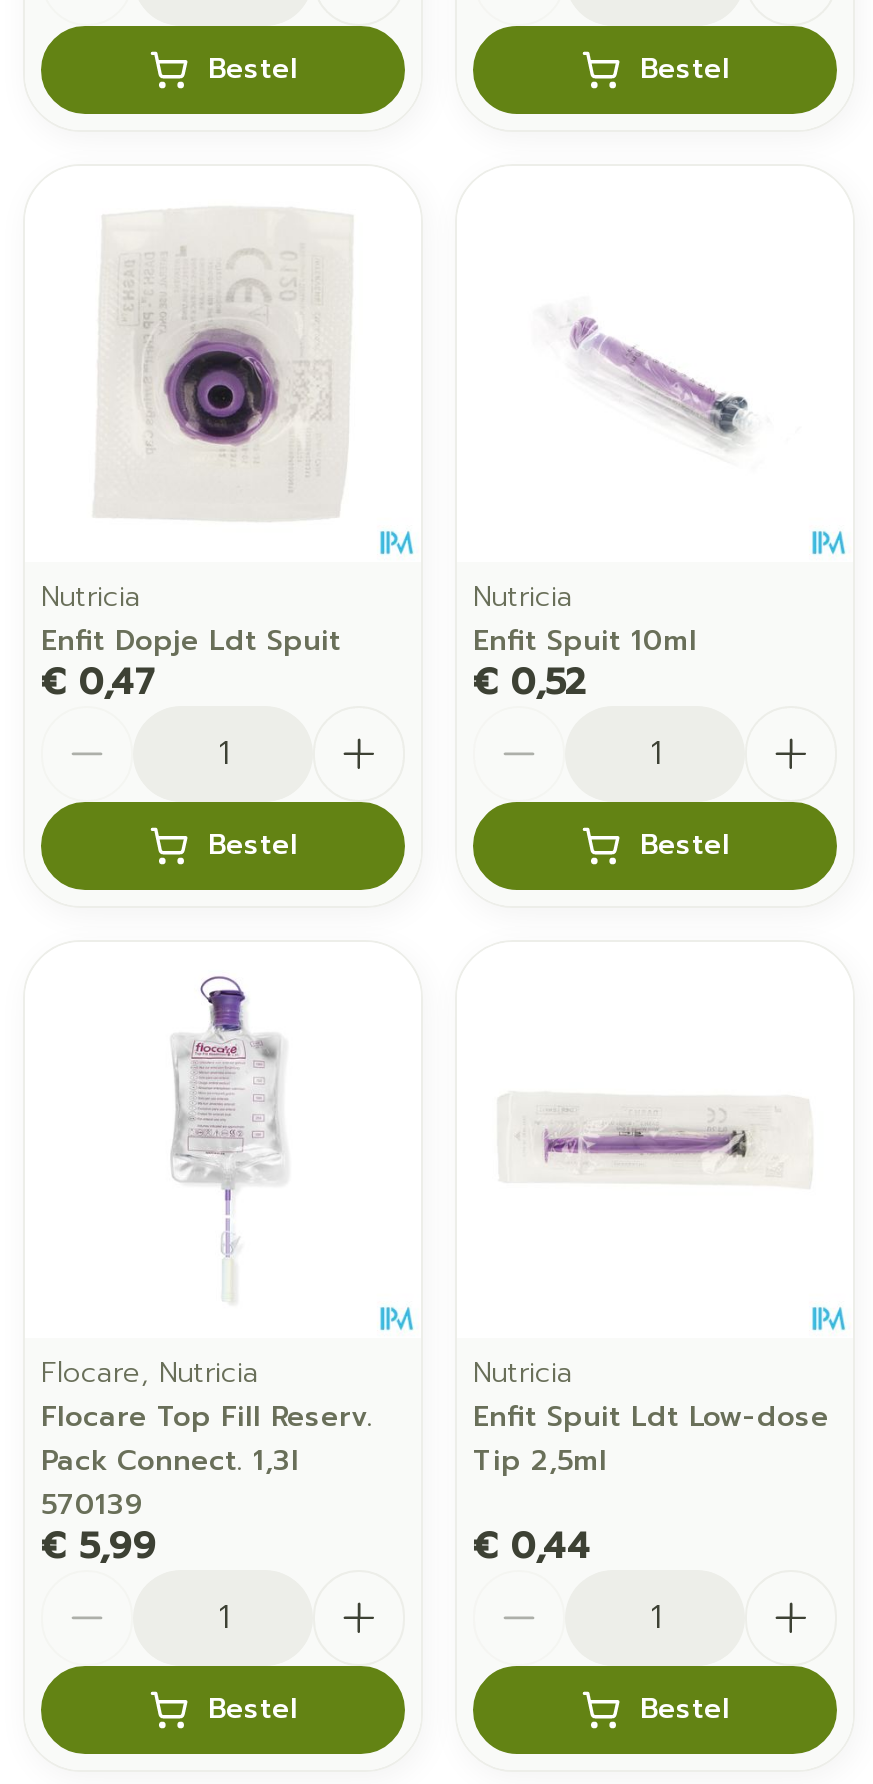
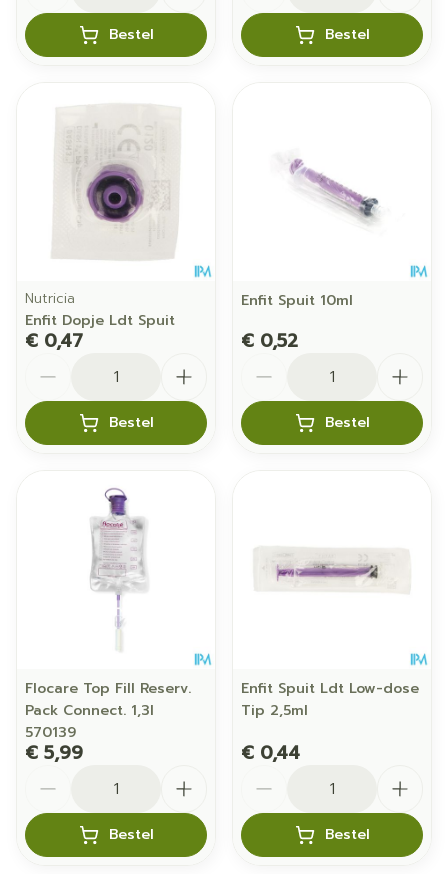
- Nutricia

- Flocare, Nutricia

- Nutricia
